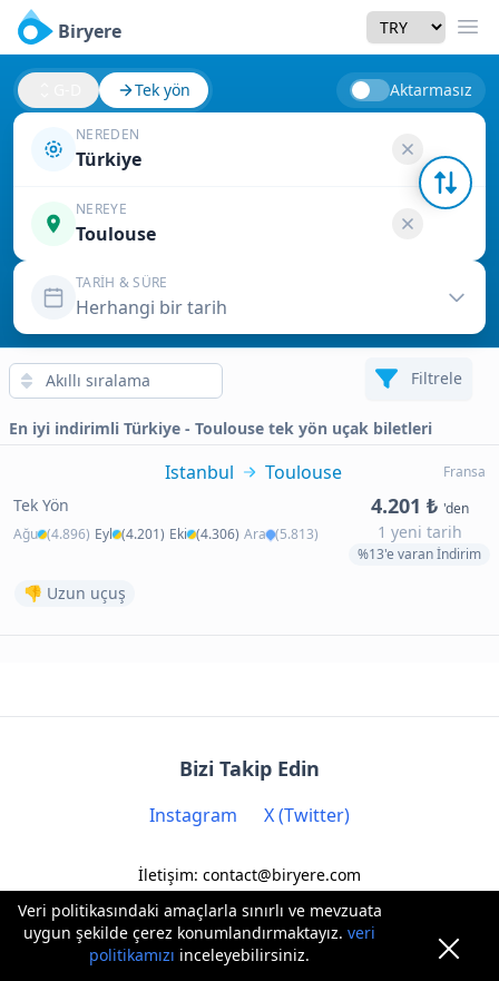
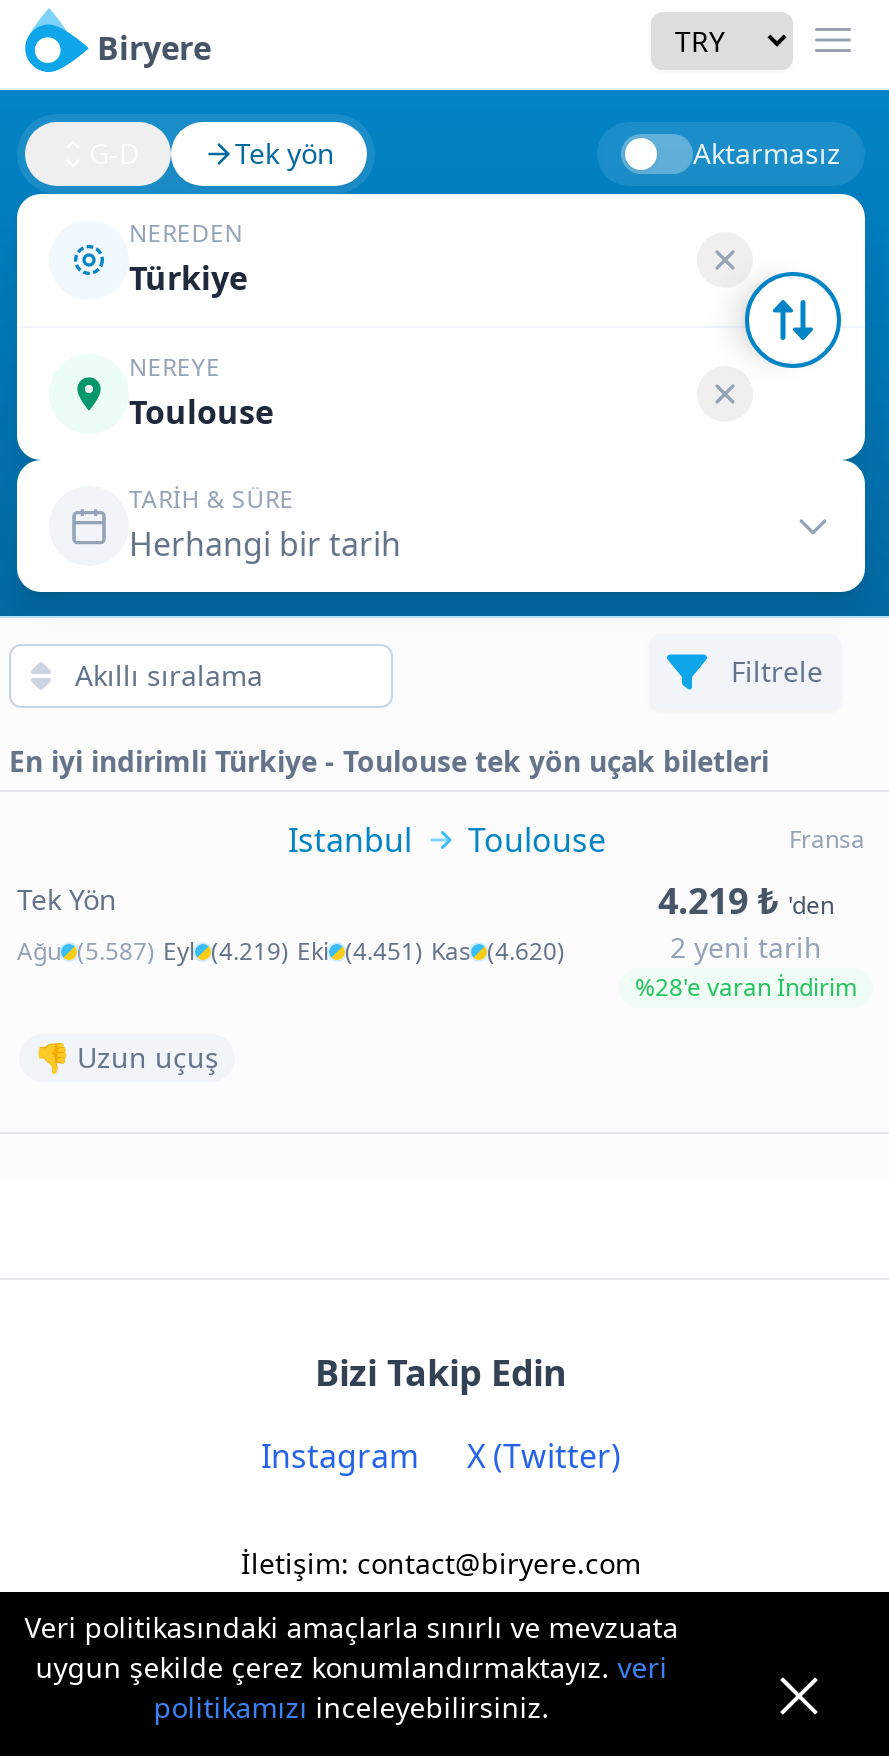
- 4.201 ₺ 'den
+ 4.219 ₺ 'den

- Ağu (4.896) Eyl (4.201) Eki (4.306) Ara (5.813)
+ Ağu (5.587) Eyl (4.219) Eki (4.451) Kas (4.620)

- 1 yeni tarih
+ 2 yeni tarih

- %13'e varan İndirim
+ %28'e varan İndirim
